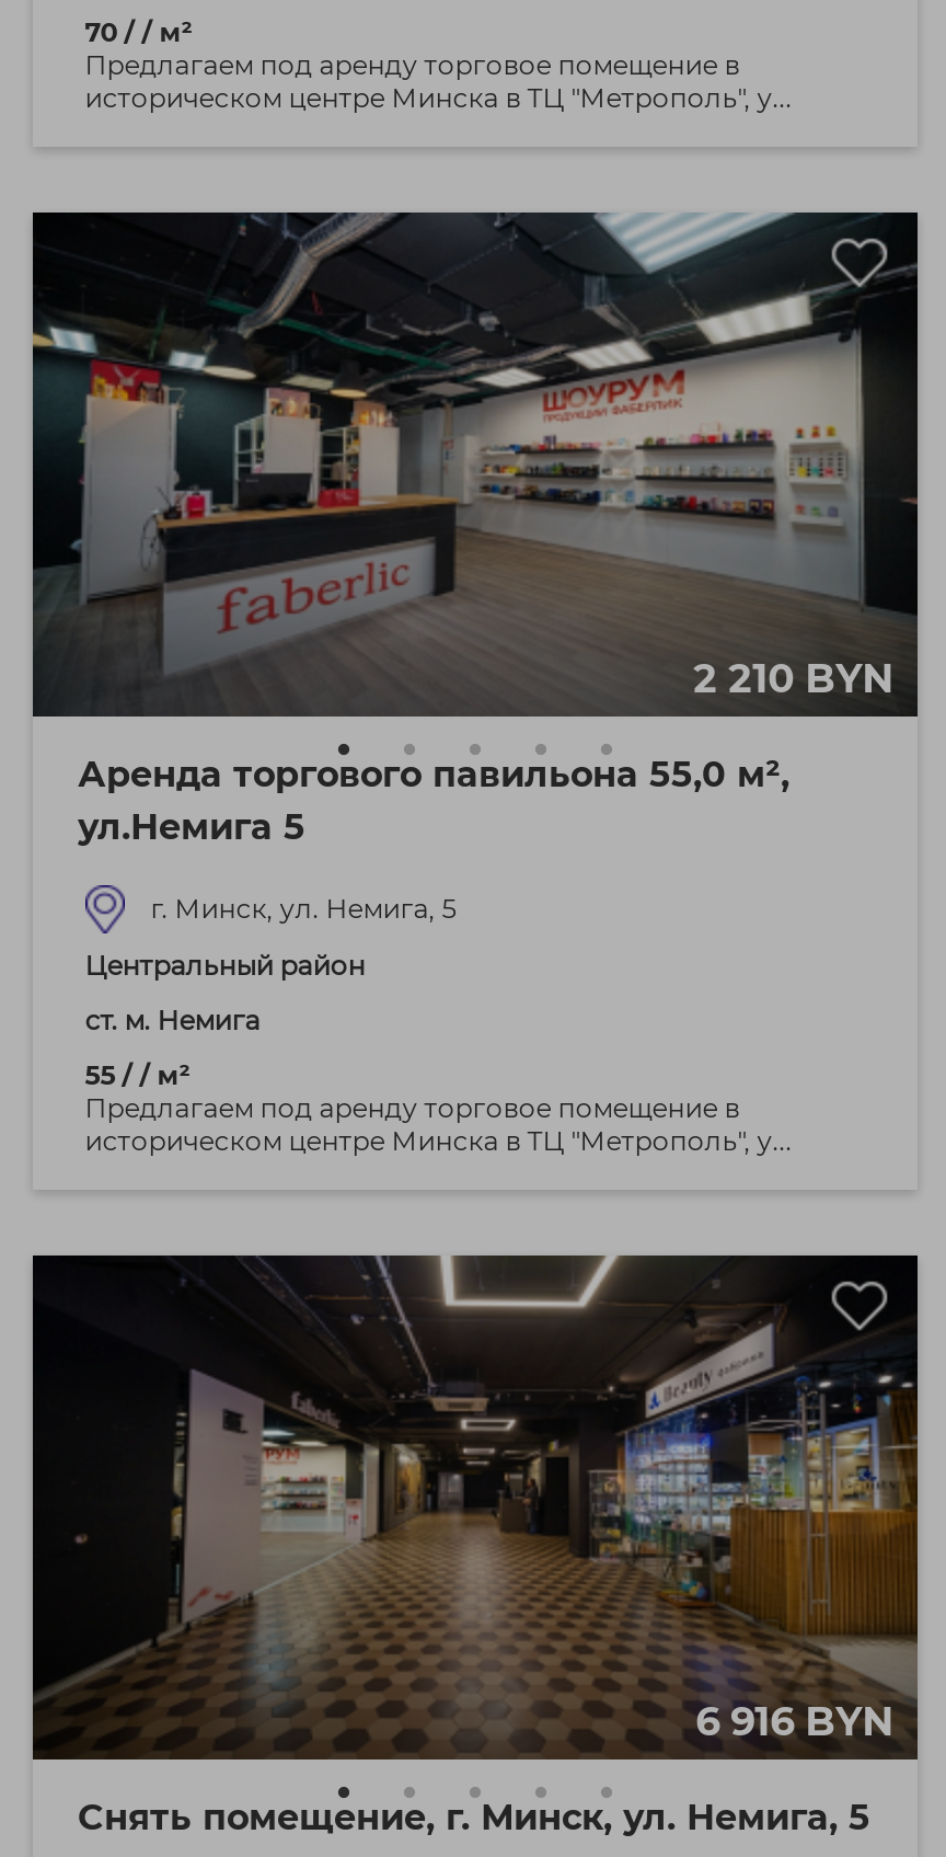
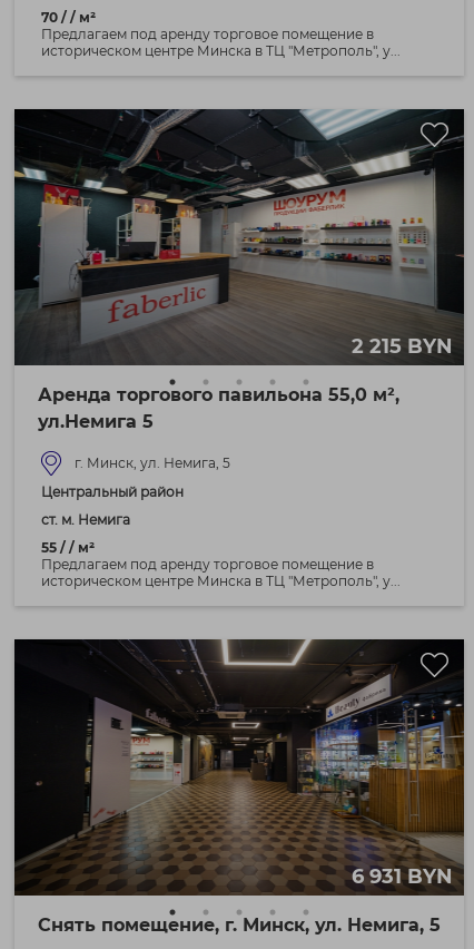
- 2 210 BYN
+ 2 215 BYN

- 6 916 BYN
+ 6 931 BYN
